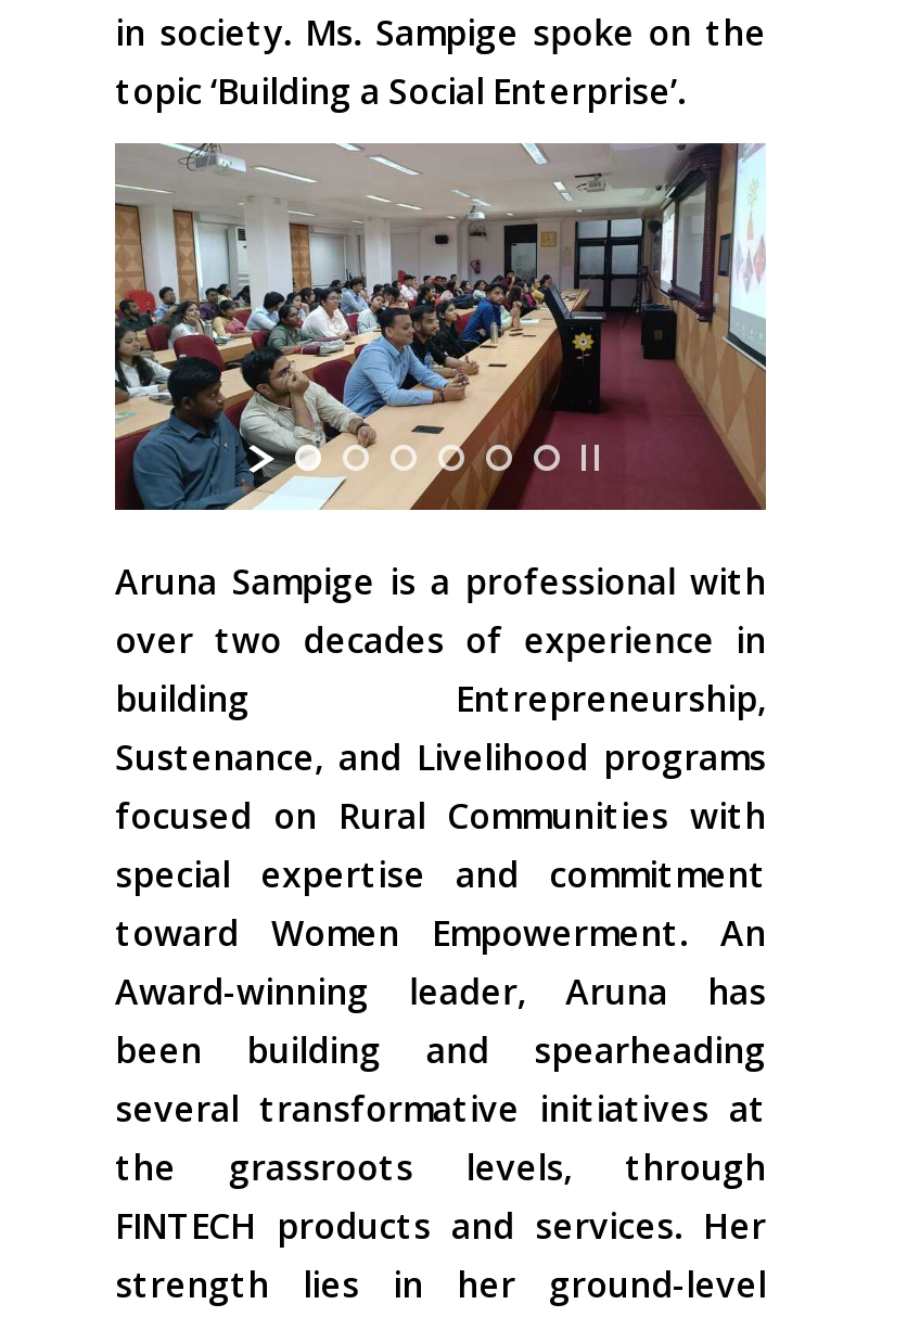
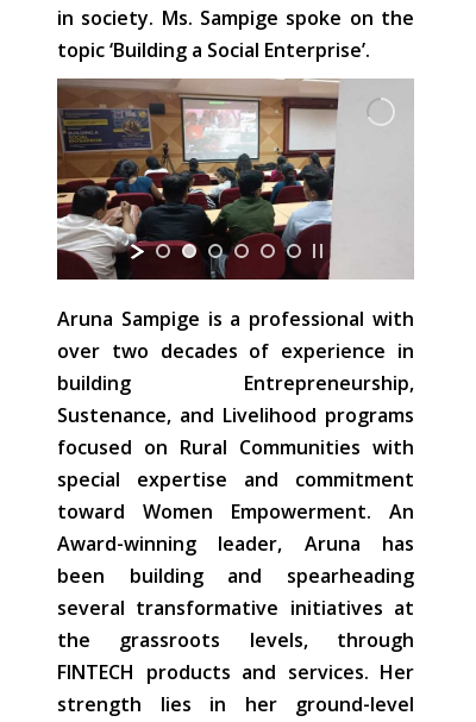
- [image]
+ [image]
